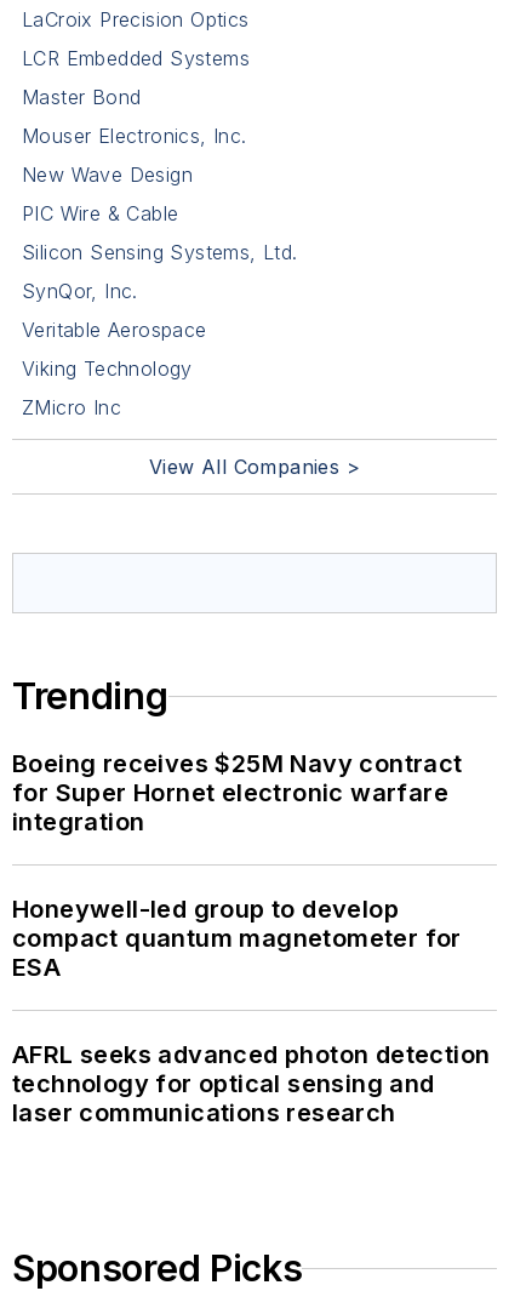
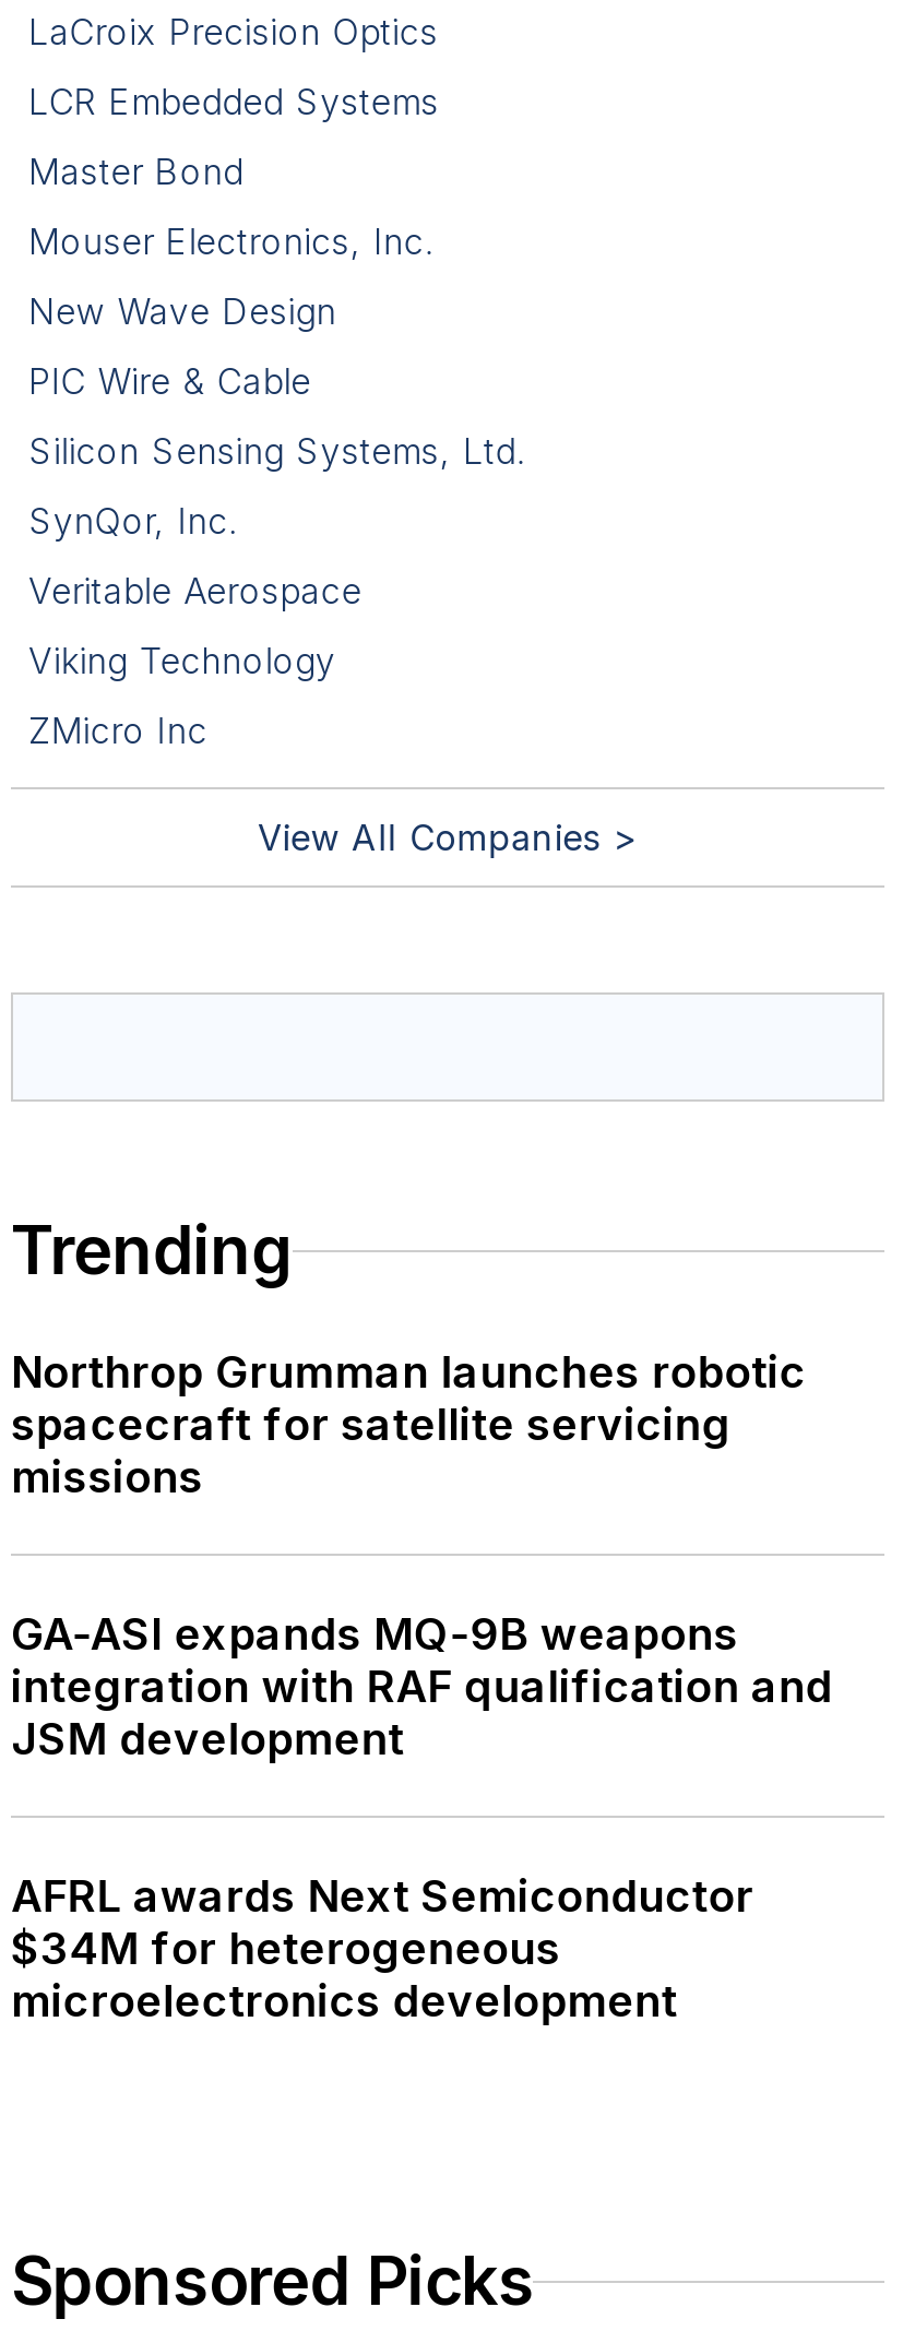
- Boeing receives $25M Navy contract
- for Super Hornet electronic warfare
- integration
+ Northrop Grumman launches robotic
+ spacecraft for satellite servicing
+ missions

- Honeywell-led group to develop
- compact quantum magnetometer for
- ESA
+ GA-ASI expands MQ-9B weapons
+ integration with RAF qualification and
+ JSM development

- AFRL seeks advanced photon detection
- technology for optical sensing and
- laser communications research
+ AFRL awards Next Semiconductor
+ $34M for heterogeneous
+ microelectronics development
